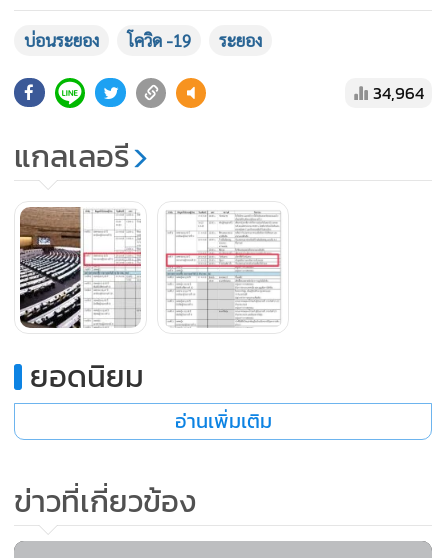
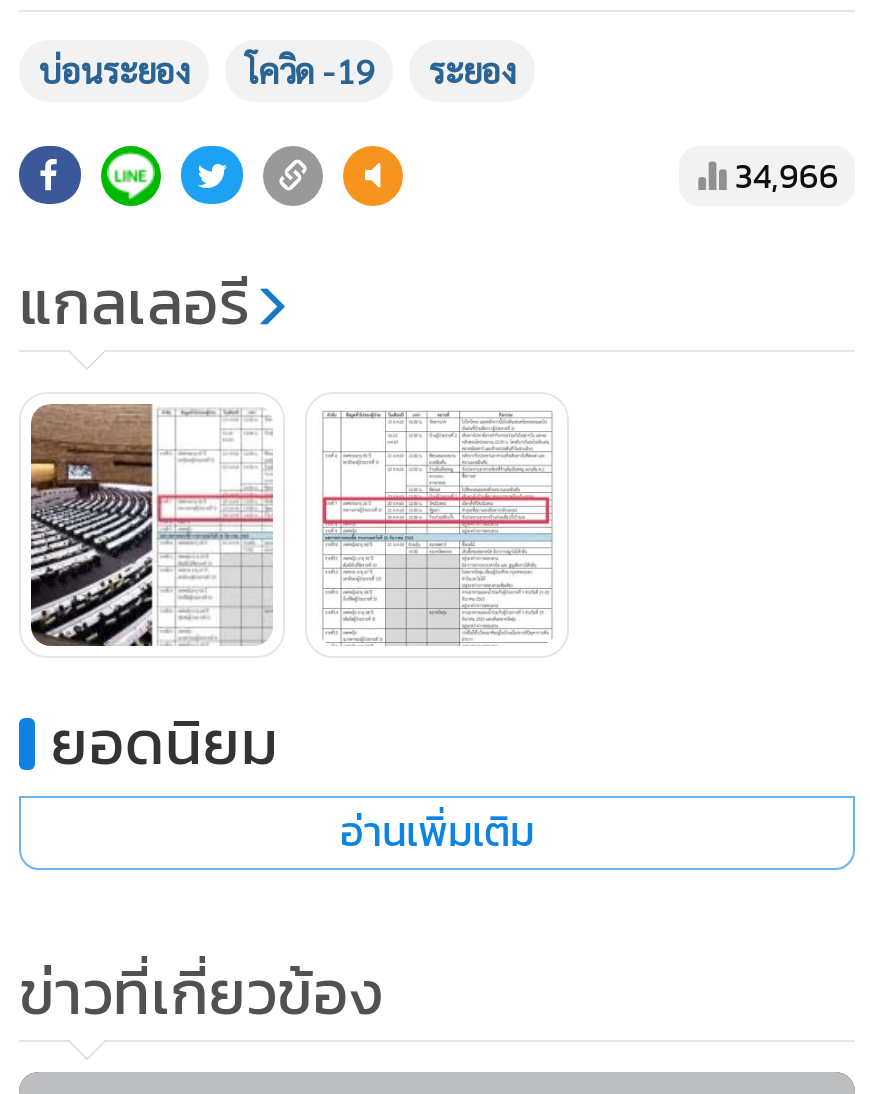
- 34,964
+ 34,966
